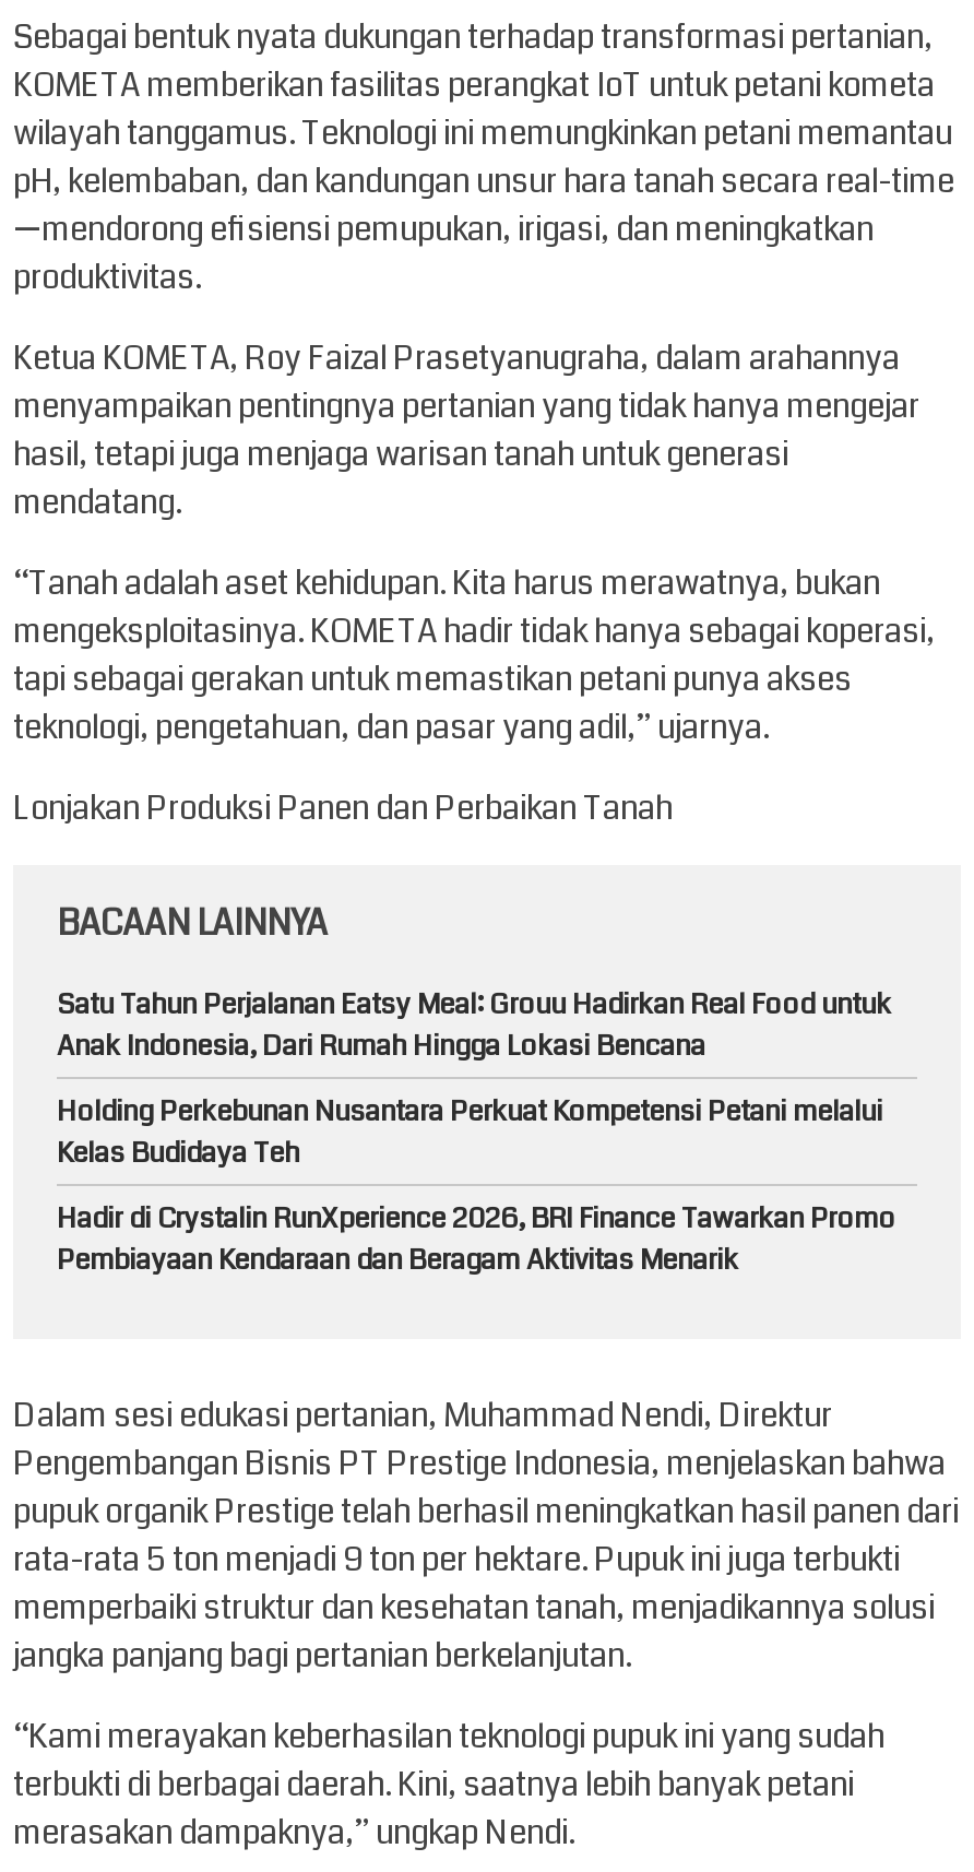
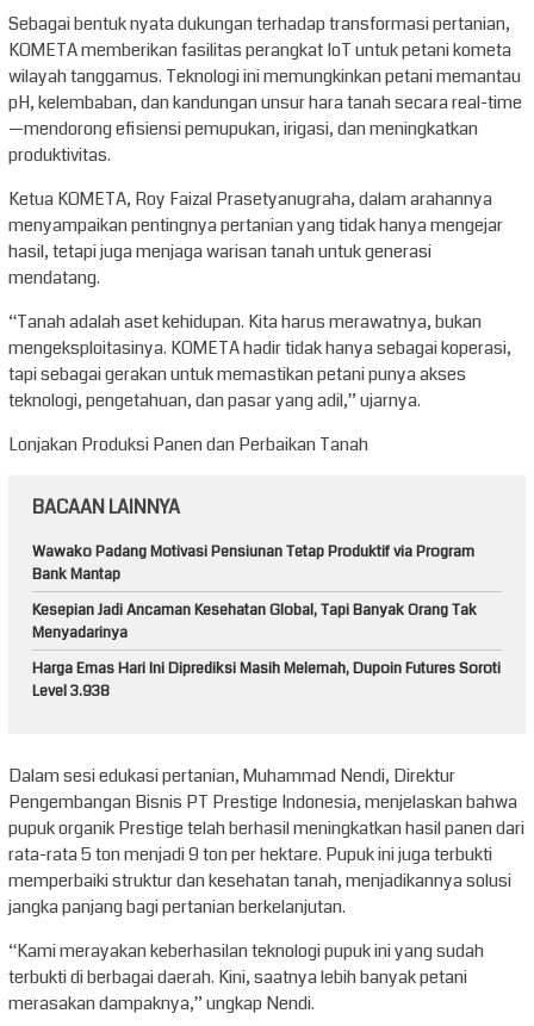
- Satu Tahun Perjalanan Eatsy Meal: Grouu Hadirkan Real Food untuk
- Anak Indonesia, Dari Rumah Hingga Lokasi Bencana
+ Wawako Padang Motivasi Pensiunan Tetap Produktif via Program
+ Bank Mantap

- Holding Perkebunan Nusantara Perkuat Kompetensi Petani melalui
- Kelas Budidaya Teh
+ Kesepian Jadi Ancaman Kesehatan Global, Tapi Banyak Orang Tak
+ Menyadarinya

- Hadir di Crystalin RunXperience 2026, BRI Finance Tawarkan Promo
- Pembiayaan Kendaraan dan Beragam Aktivitas Menarik
+ Harga Emas Hari Ini Diprediksi Masih Melemah, Dupoin Futures Soroti
+ Level 3.938
